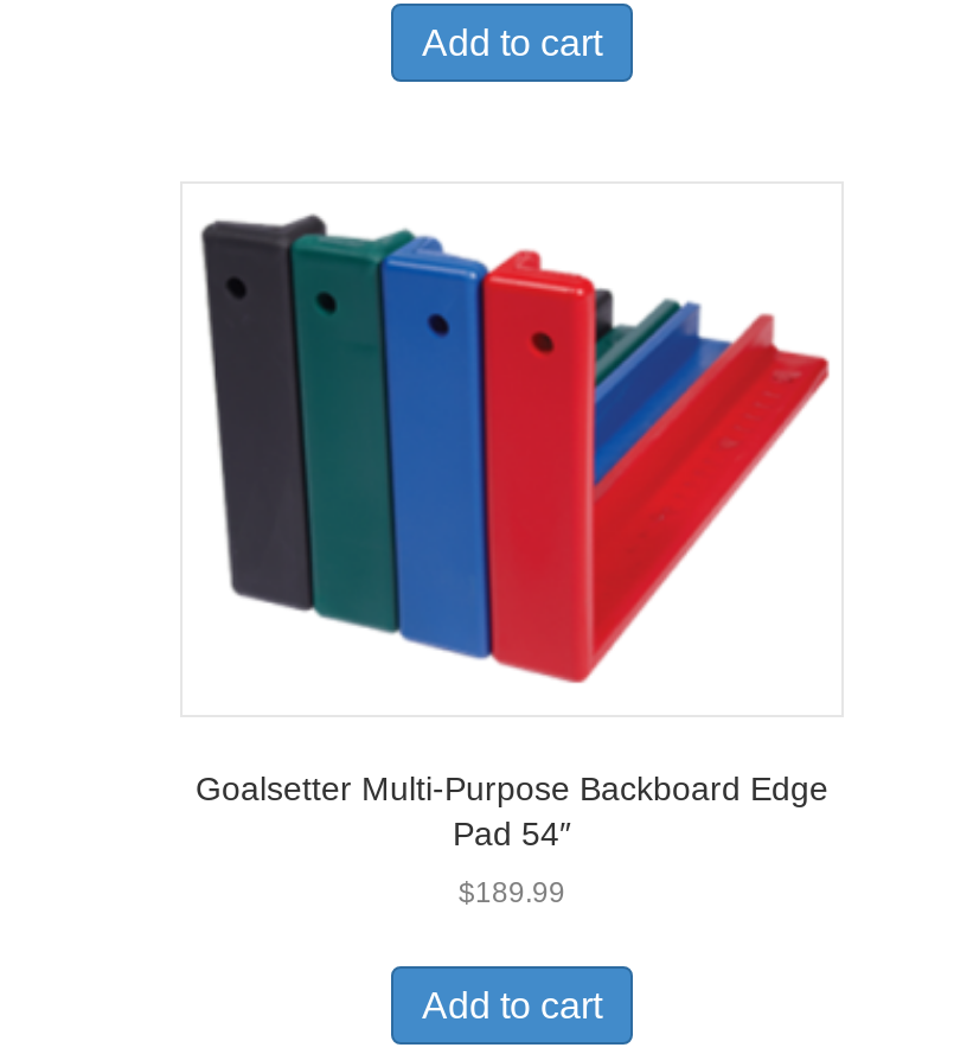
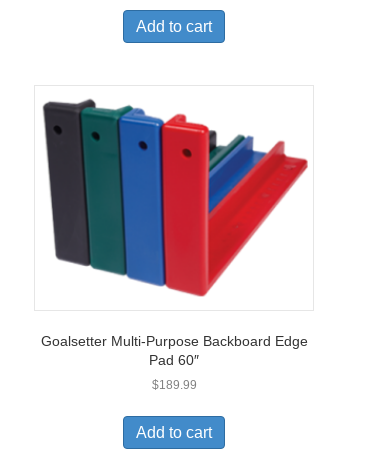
- Pad 54″
+ Pad 60″
